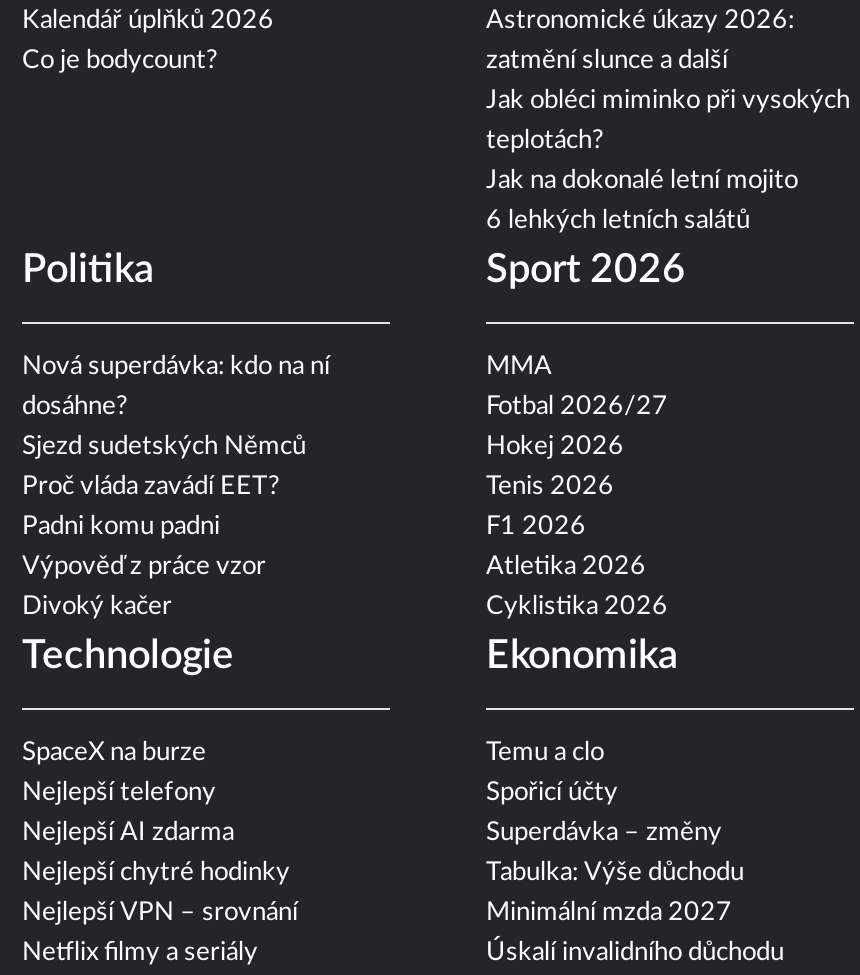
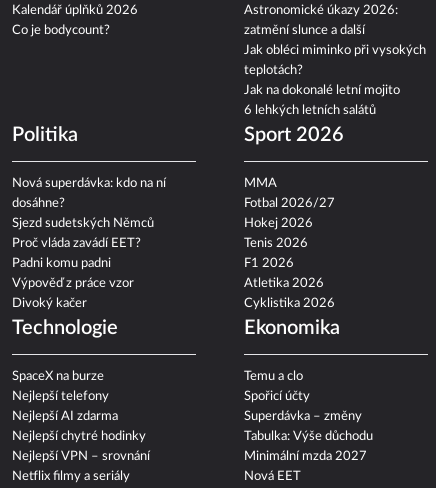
- Úskalí invalidního důchodu
+ Nová EET
